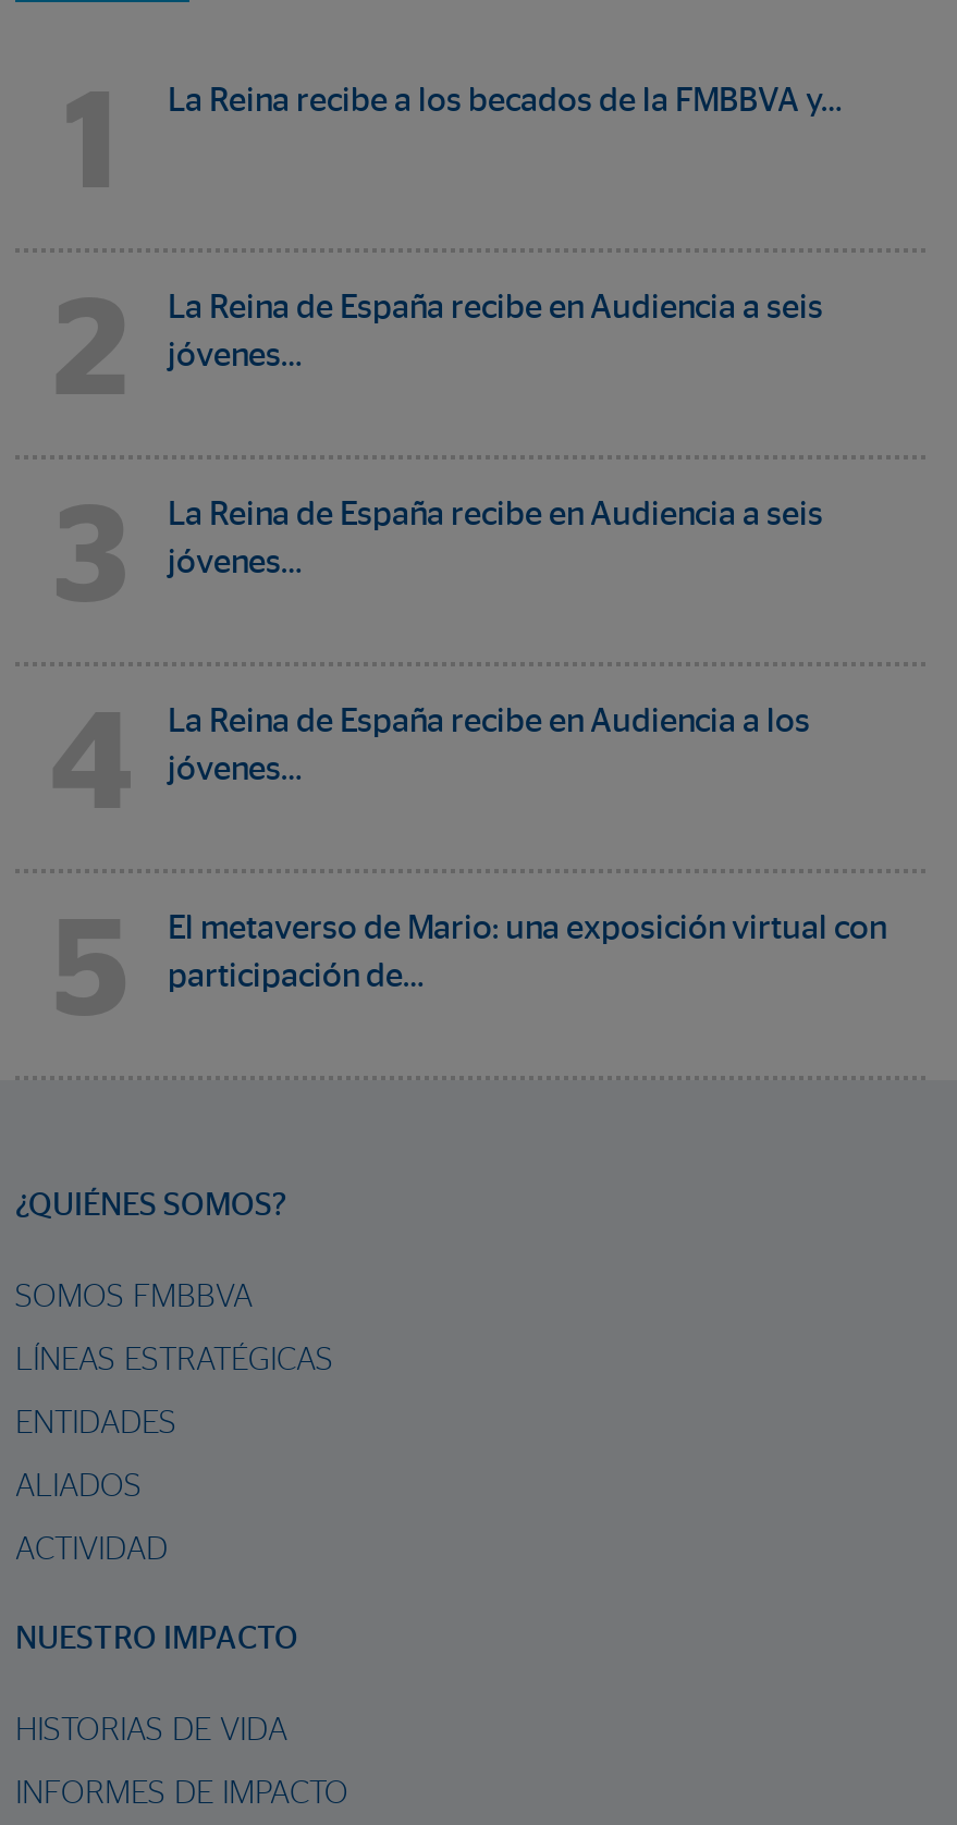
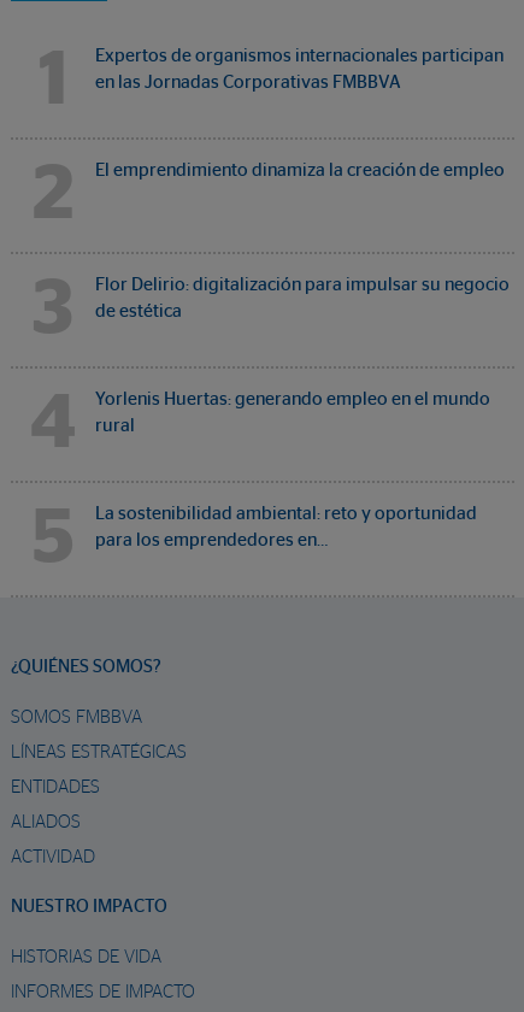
- La Reina recibe a los becados de la FMBBVA y…
+ Expertos de organismos internacionales participan
+ en las Jornadas Corporativas FMBBVA

- La Reina de España recibe en Audiencia a seis
- jóvenes…
+ El emprendimiento dinamiza la creación de empleo

- La Reina de España recibe en Audiencia a seis
+ Flor Delirio: digitalización para impulsar su negocio

- jóvenes…
+ de estética

- La Reina de España recibe en Audiencia a los
+ Yorlenis Huertas: generando empleo en el mundo

- jóvenes…
+ rural

- El metaverso de Mario: una exposición virtual con
+ La sostenibilidad ambiental: reto y oportunidad

- participación de…
+ para los emprendedores en…
